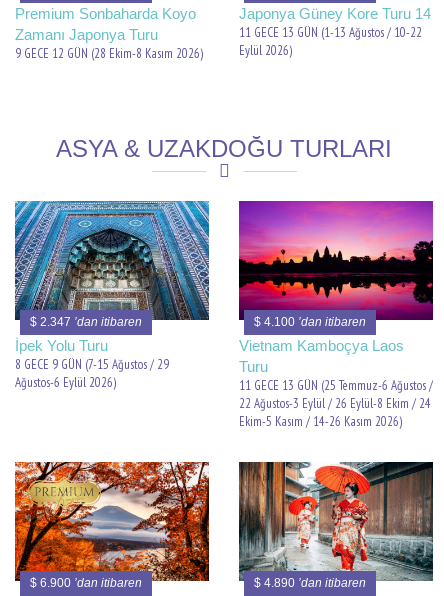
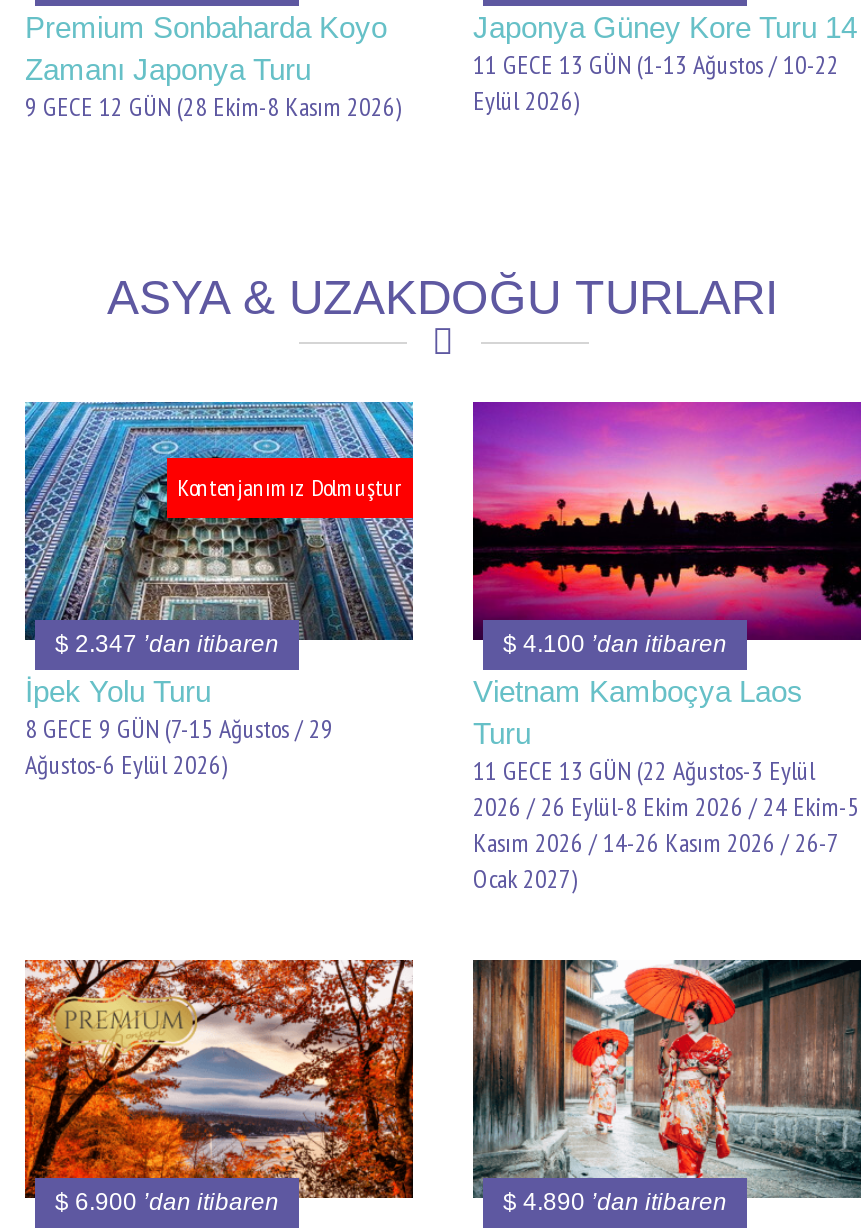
+ Kontenjanımız Dolmuştur

- 11 GECE 13 GÜN (25 Temmuz-6 Ağustos /
- 22 Ağustos-3 Eylül / 26 Eylül-8 Ekim / 24
- Ekim-5 Kasım / 14-26 Kasım 2026)
+ 11 GECE 13 GÜN (22 Ağustos-3 Eylül
+ 2026 / 26 Eylül-8 Ekim 2026 / 24 Ekim-5
+ Kasım 2026 / 14-26 Kasım 2026 / 26-7
+ Ocak 2027)
